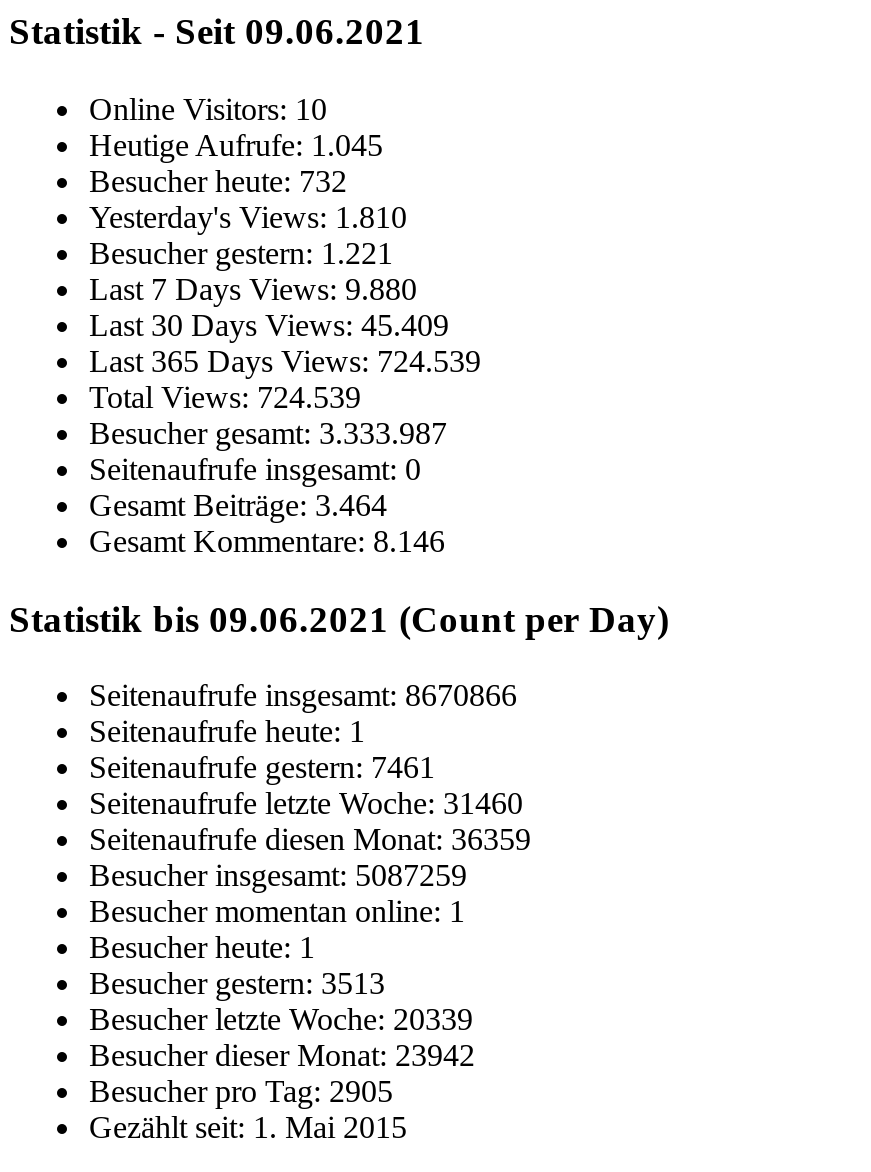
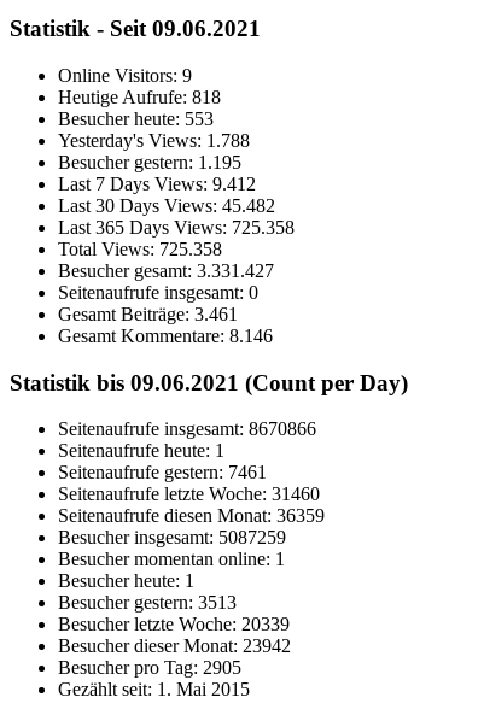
- Online Visitors: 10
+ Online Visitors: 9

- Heutige Aufrufe: 1.045
+ Heutige Aufrufe: 818

- Besucher heute: 732
+ Besucher heute: 553

- Yesterday's Views: 1.810
+ Yesterday's Views: 1.788

- Besucher gestern: 1.221
+ Besucher gestern: 1.195

- Last 7 Days Views: 9.880
+ Last 7 Days Views: 9.412

- Last 30 Days Views: 45.409
+ Last 30 Days Views: 45.482

- Last 365 Days Views: 724.539
+ Last 365 Days Views: 725.358

- Total Views: 724.539
+ Total Views: 725.358

- Besucher gesamt: 3.333.987
+ Besucher gesamt: 3.331.427

- Gesamt Beiträge:3.464
+ Gesamt Beiträge:3.461
